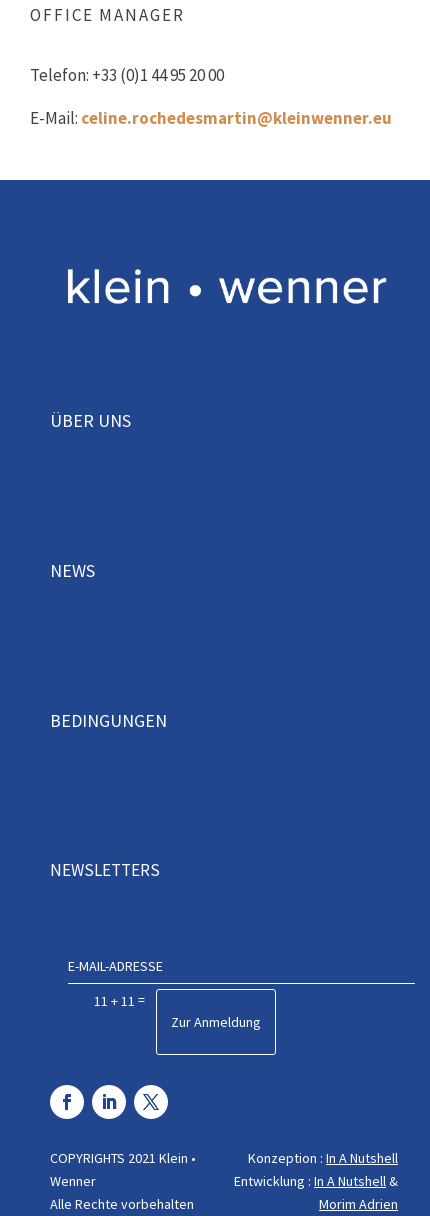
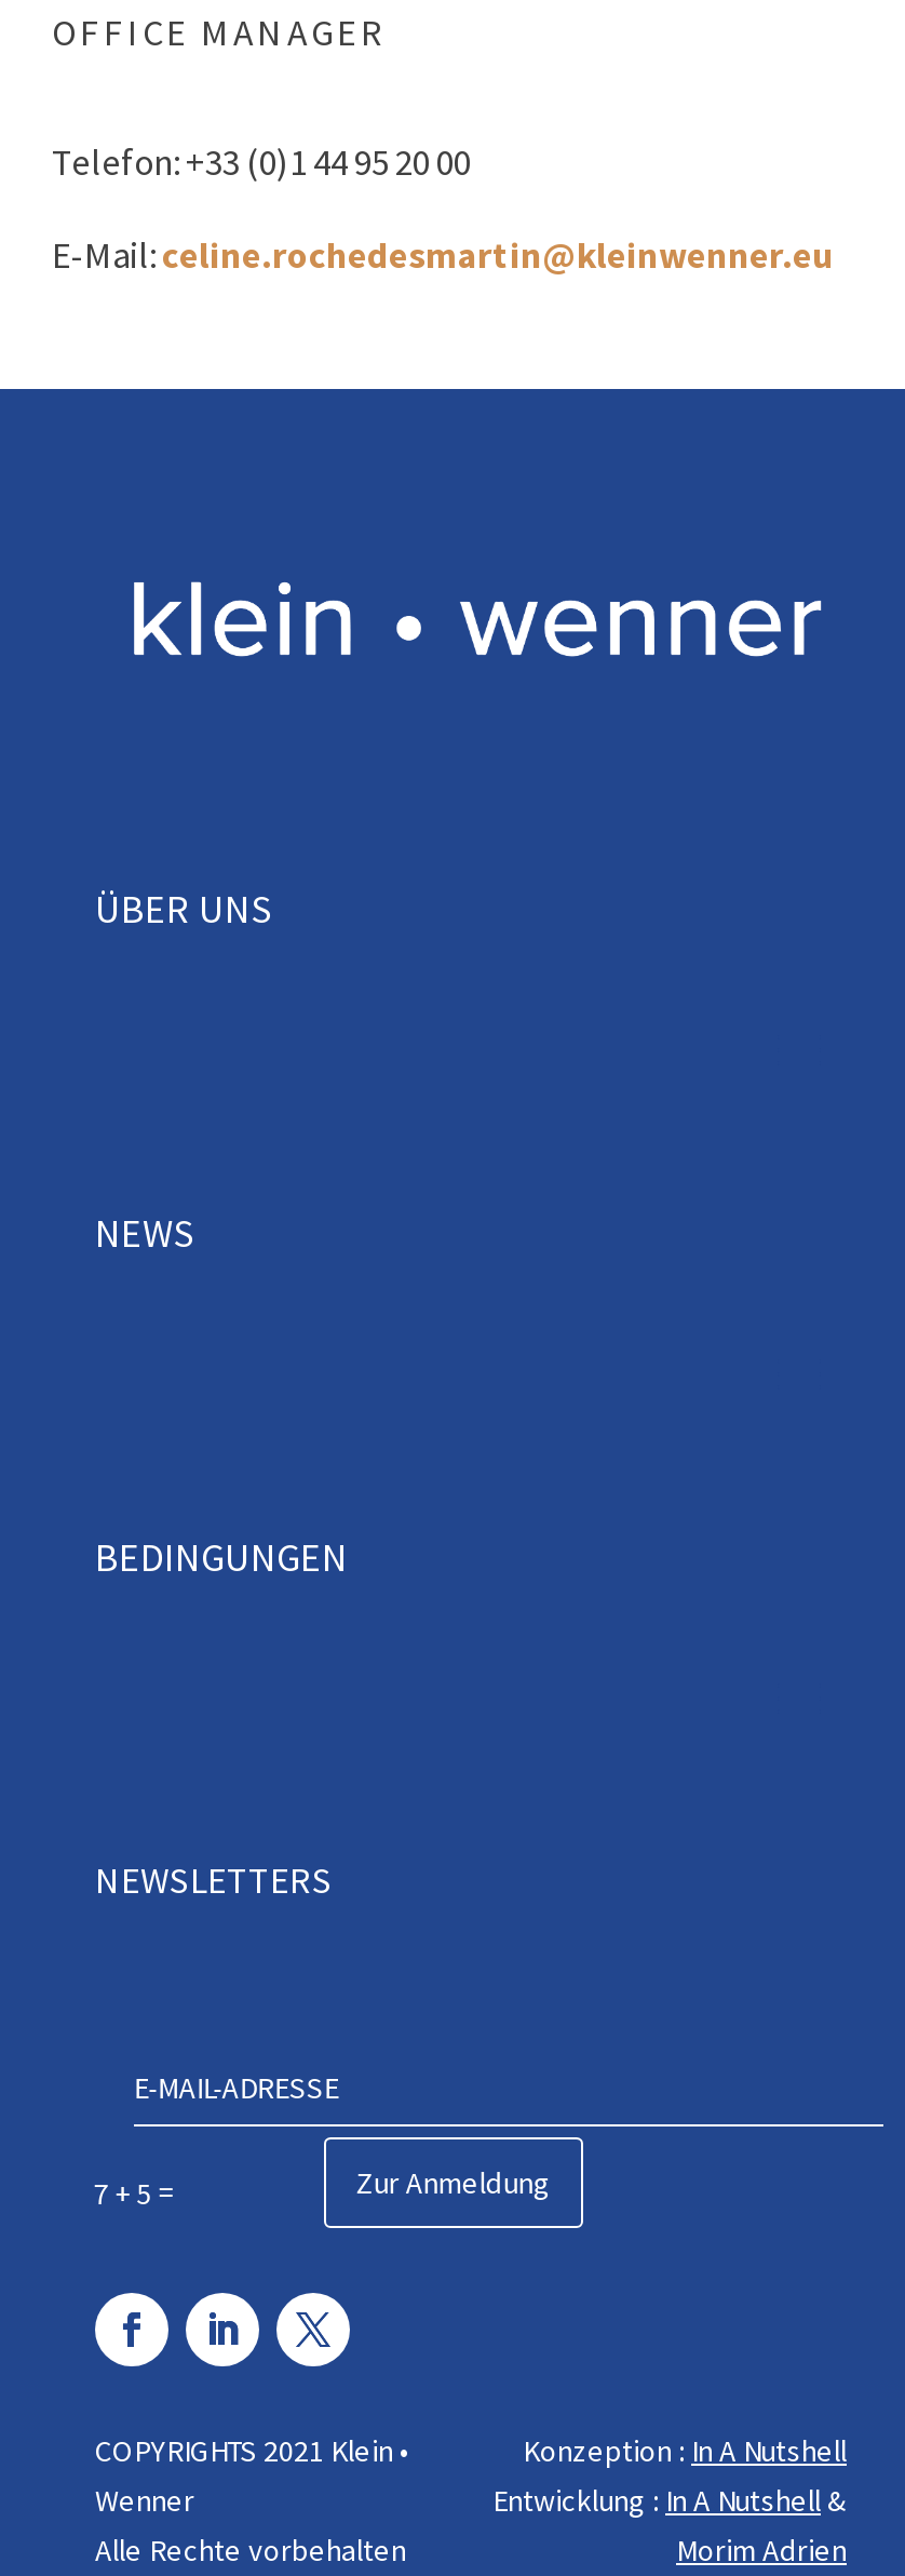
- 11 + 11 =
+ 7 + 5 =
